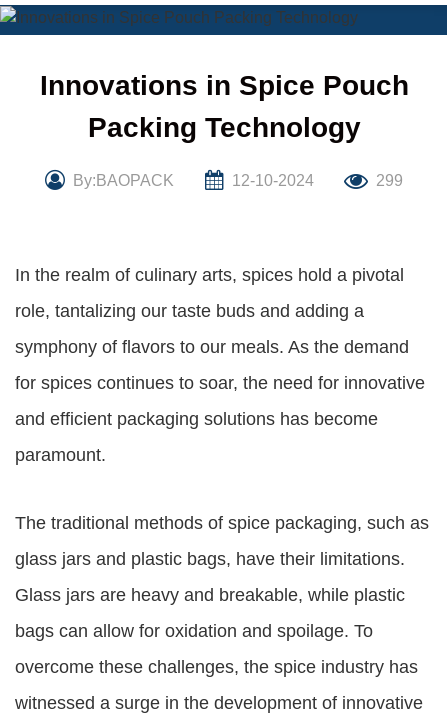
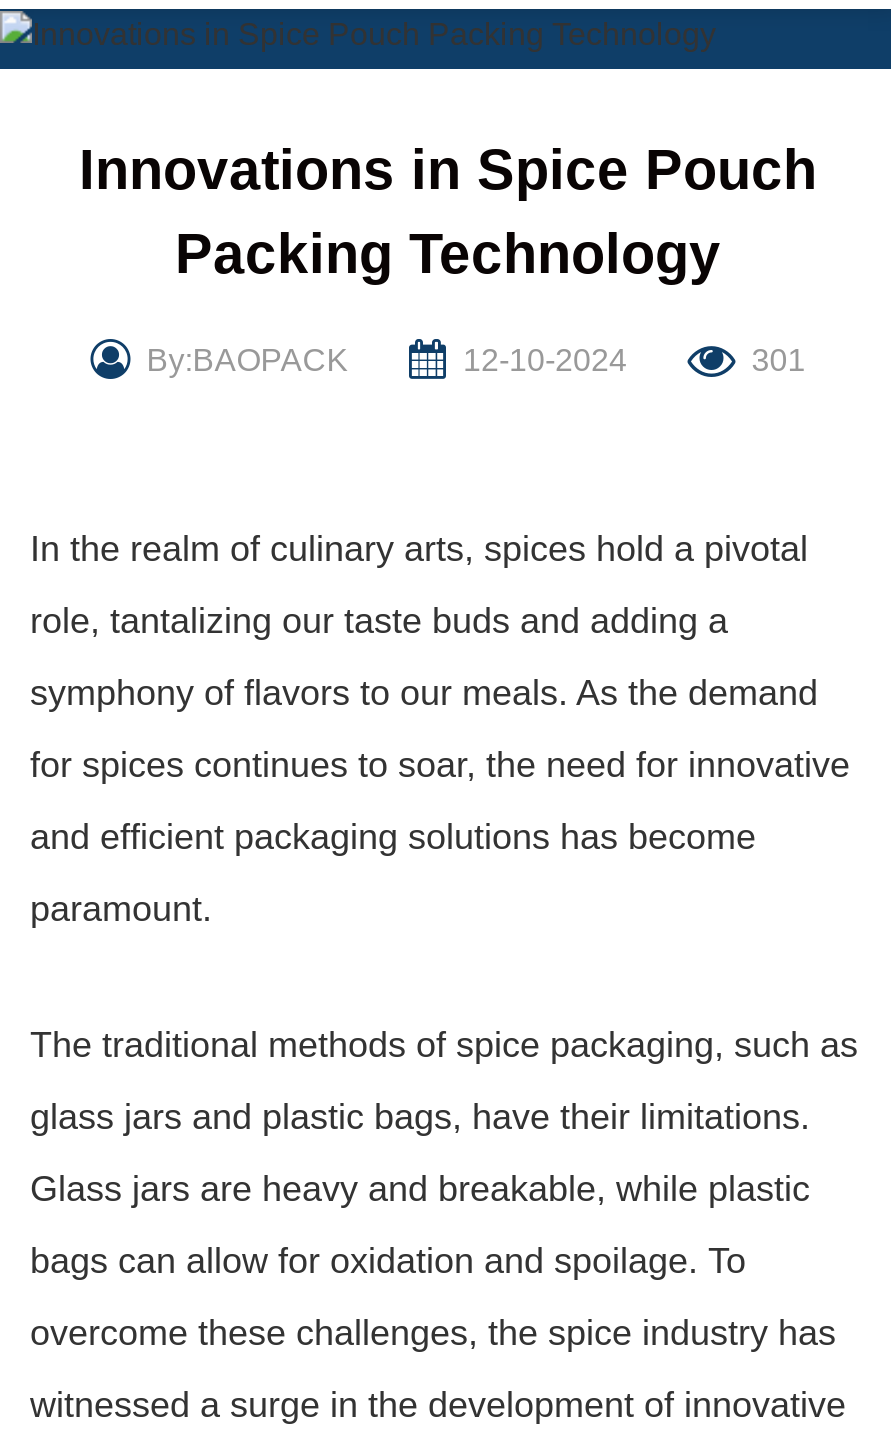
- 299
+ 301
